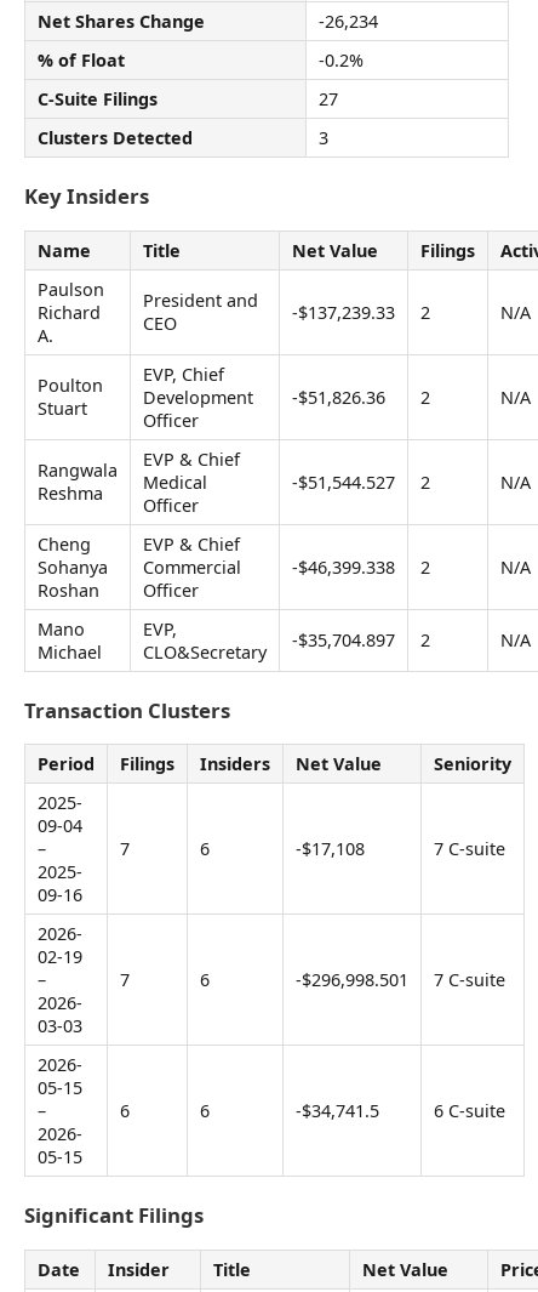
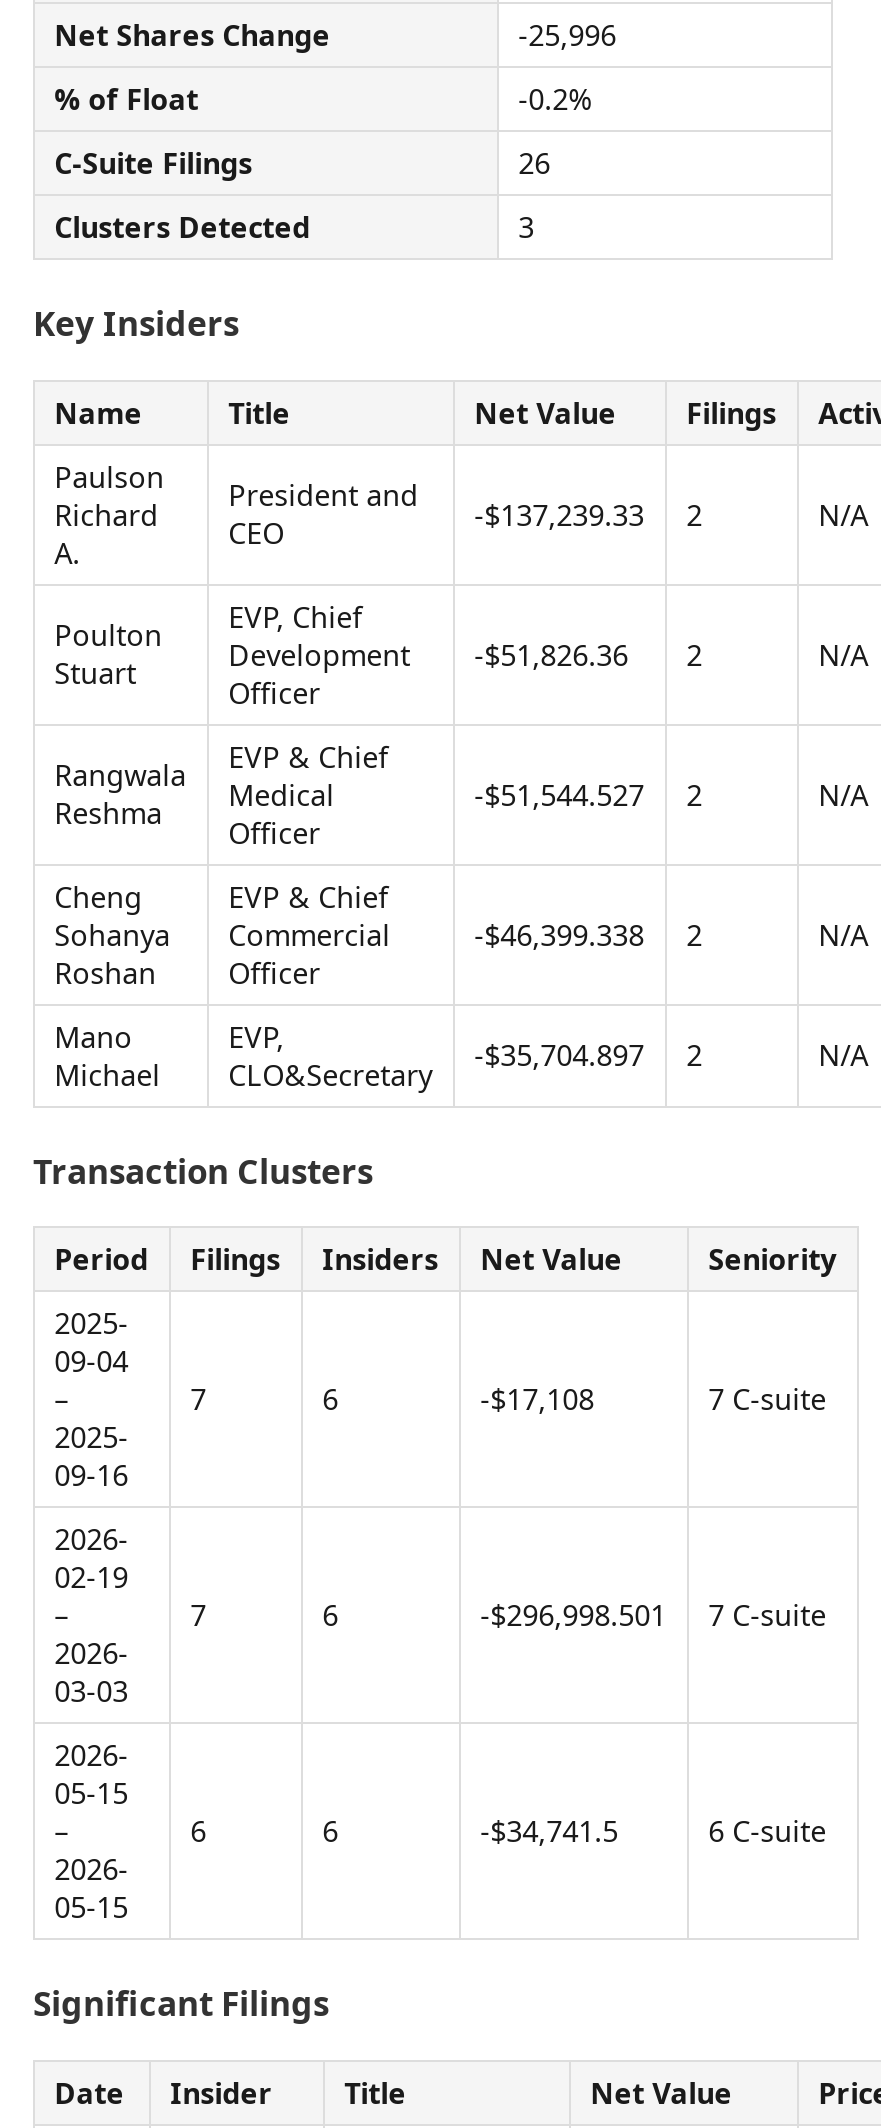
- -26,234
+ -25,996

- 27
+ 26
